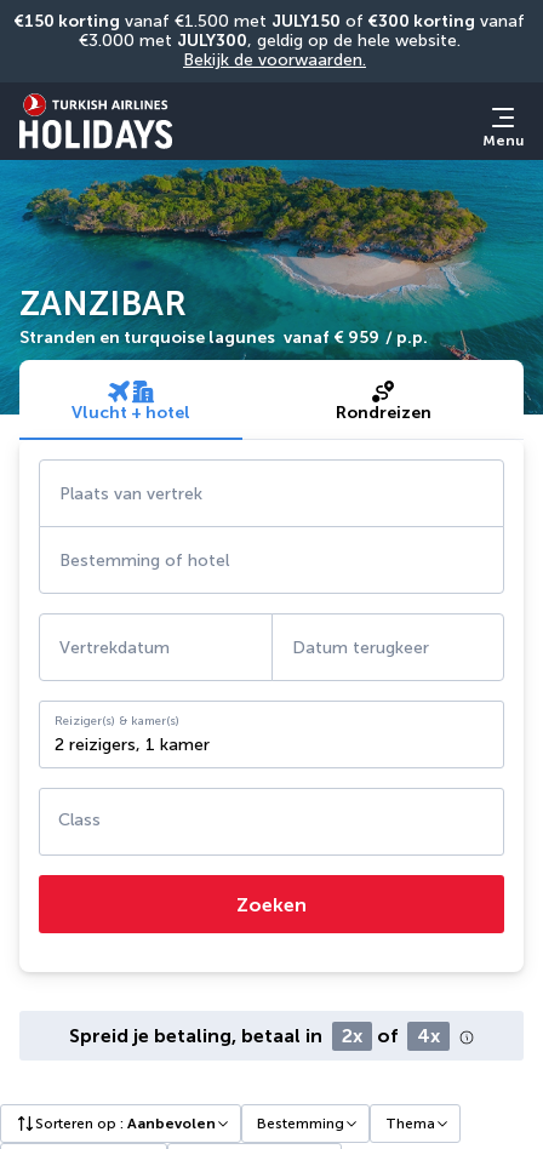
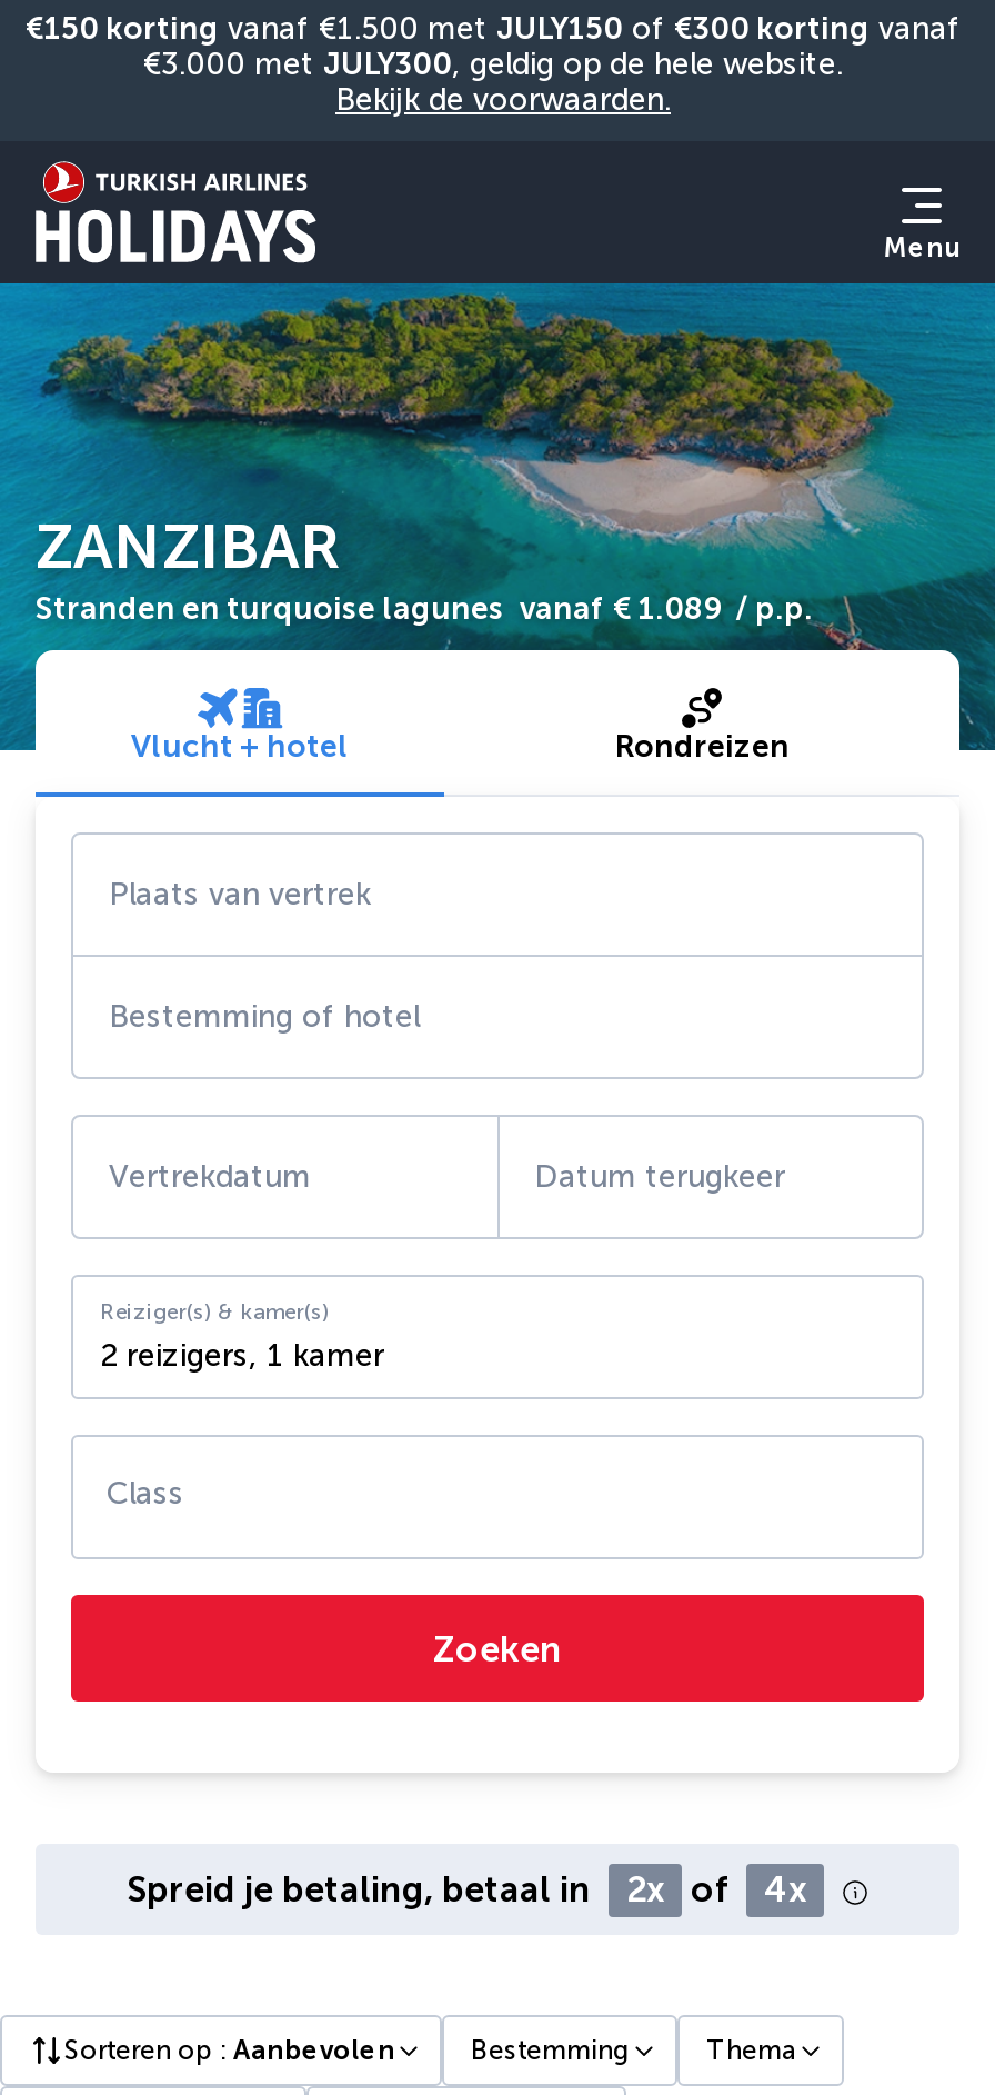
- Stranden en turquoise lagunes vanaf € 959 / p.p.
+ Stranden en turquoise lagunes vanaf € 1.089 / p.p.
